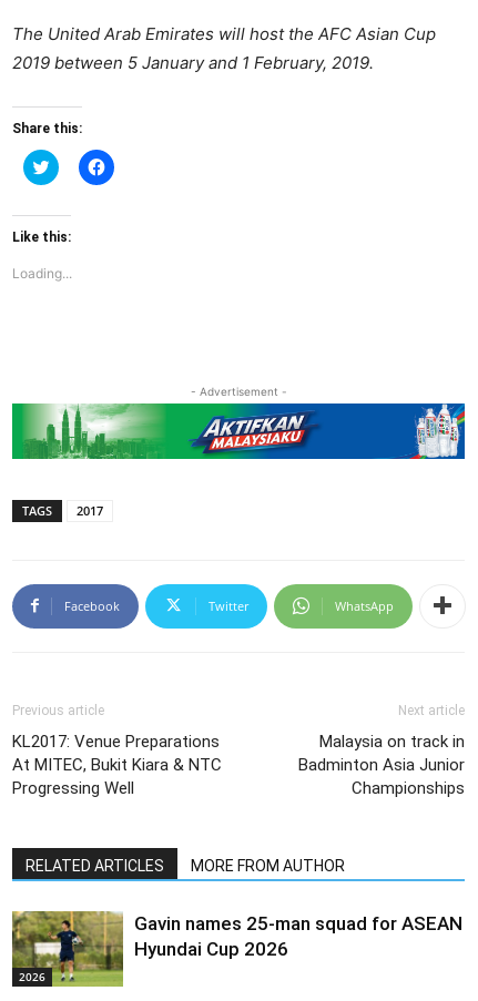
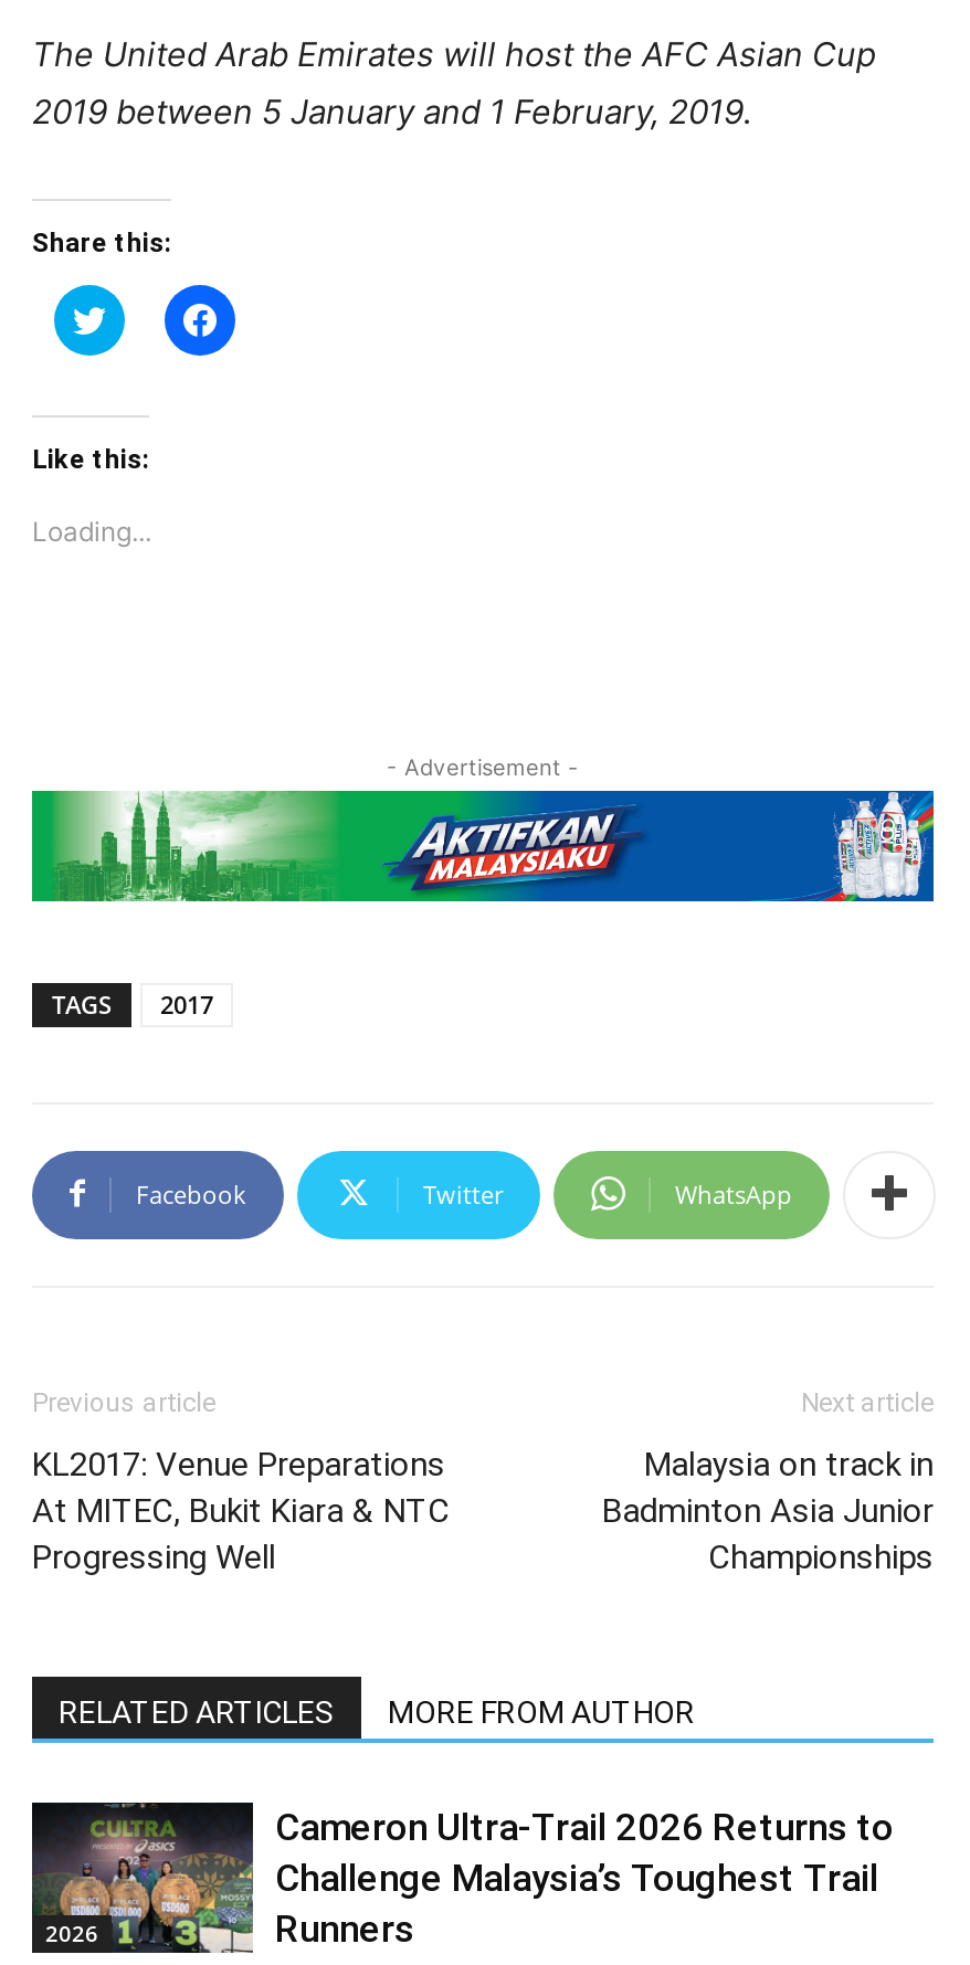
- [image]
- Gavin names 25-man squad for ASEAN
- Hyundai Cup 2026
+ [image]
+ Cameron Ultra-Trail 2026 Returns to
+ Challenge Malaysia’s Toughest Trail
+ Runners
